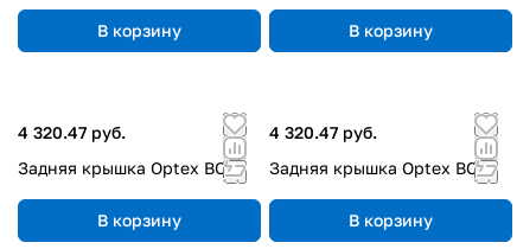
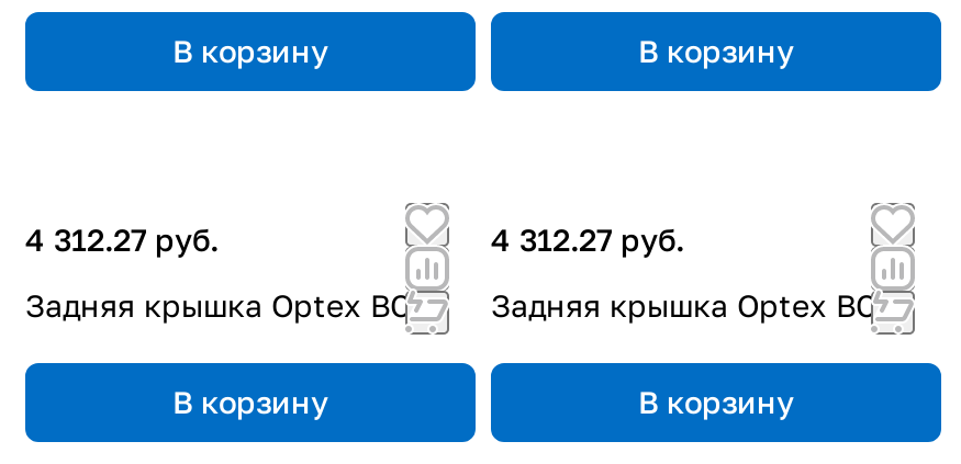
- 4 320.47 руб.
+ 4 312.27 руб.

- 4 320.47 руб.
+ 4 312.27 руб.
